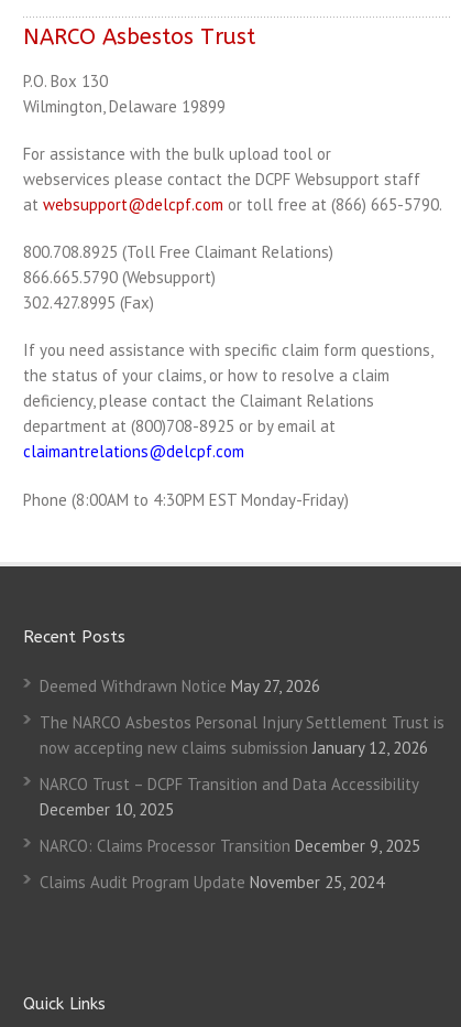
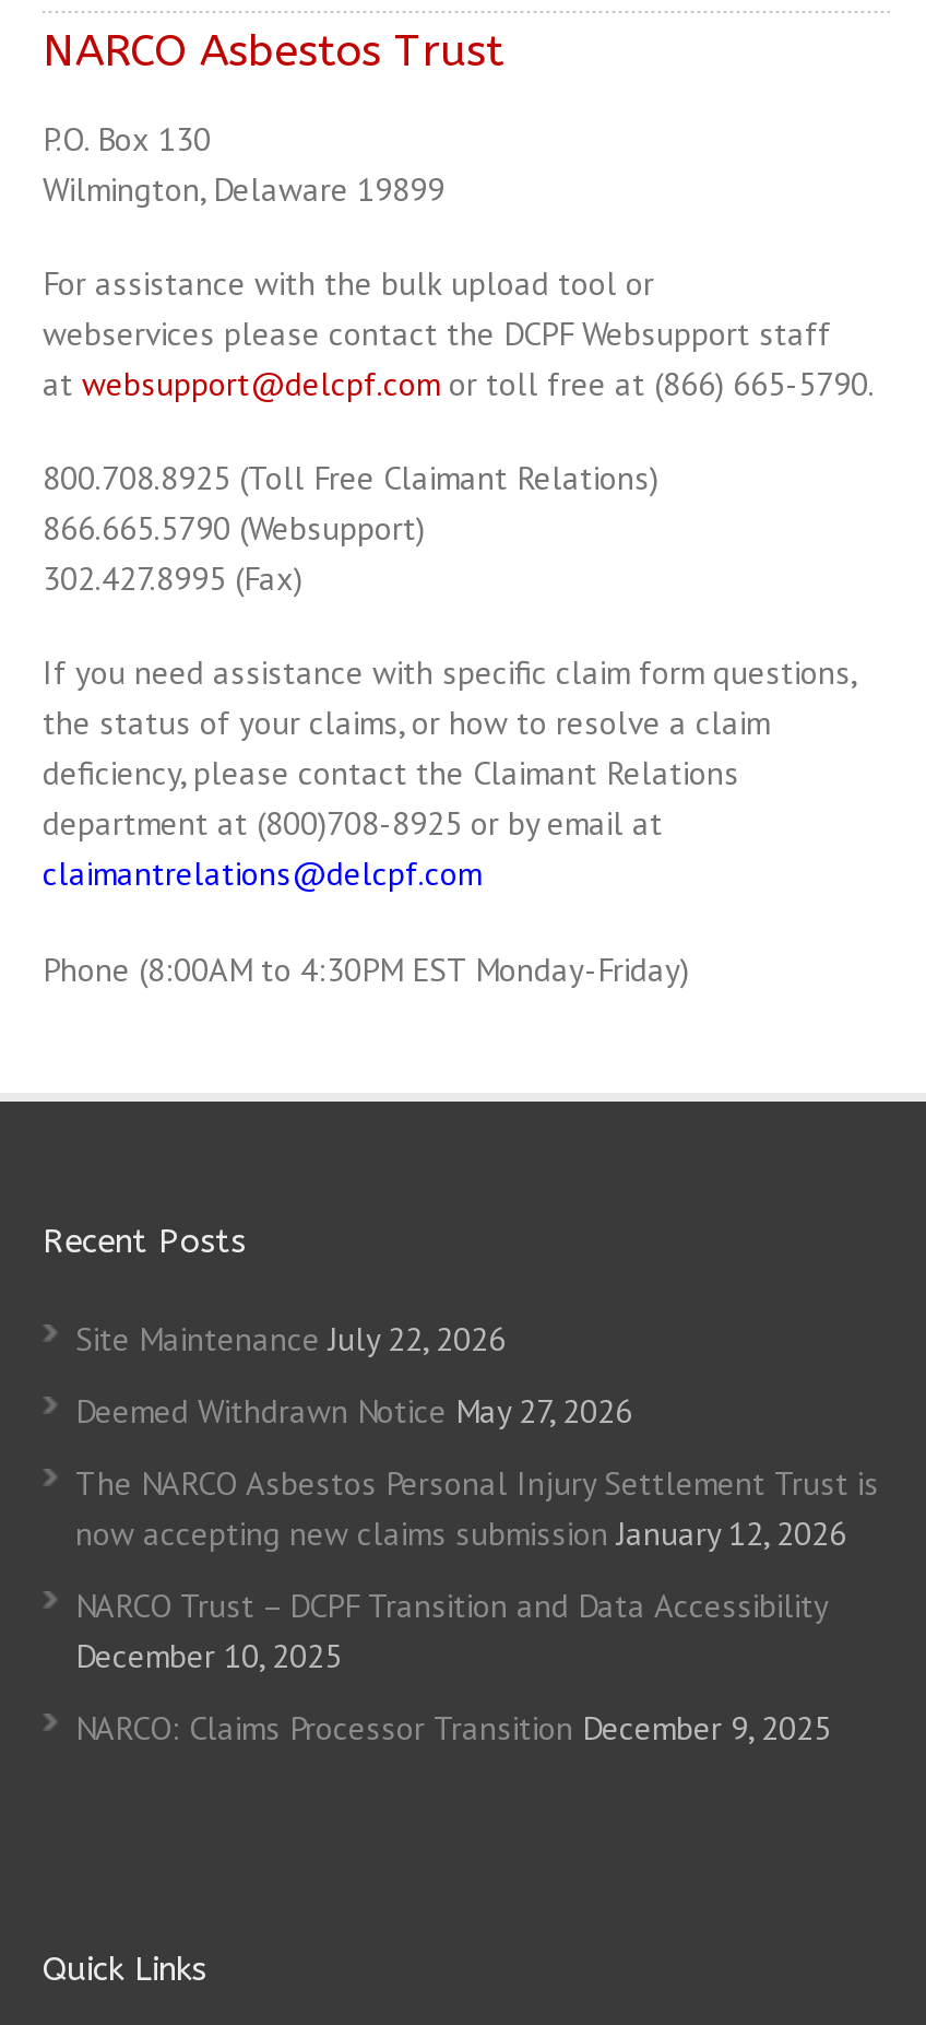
+ Site Maintenance July 22, 2026

moved down: Deemed Withdrawn Notice May 27, 2026 | The NARCO Asbestos Personal Injury Settlement Trust is | now accepting new claims submission January 12, 2026 | NARCO Trust – DCPF Transition and Data Accessibility | December 10, 2025 | NARCO: Claims Processor Transition December 9, 2025

- Claims Audit Program Update November 25, 2024
